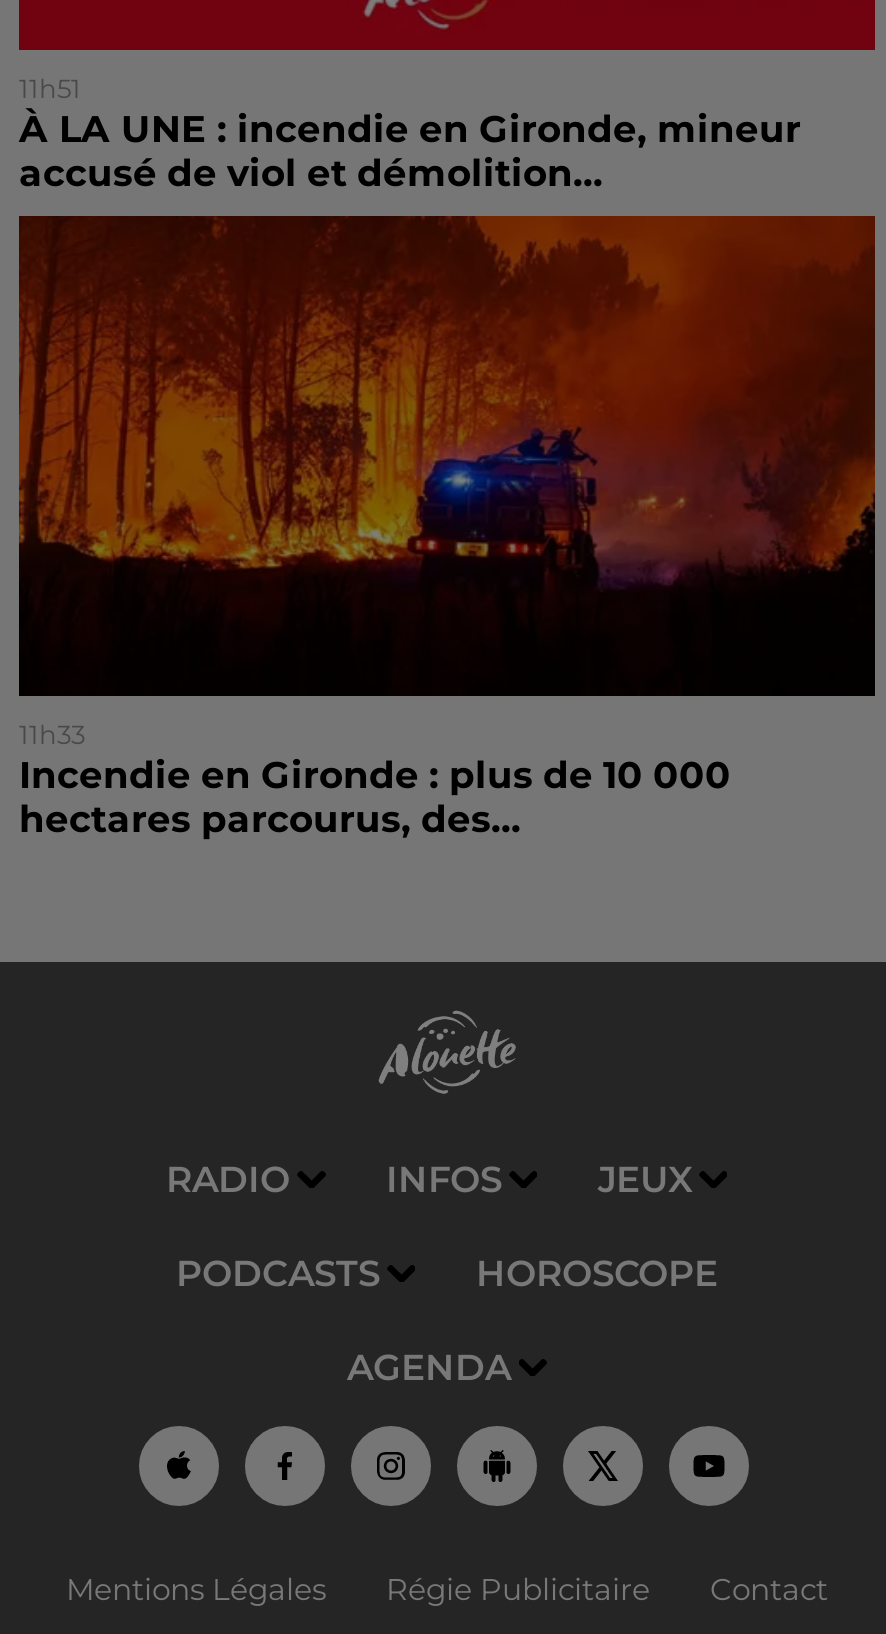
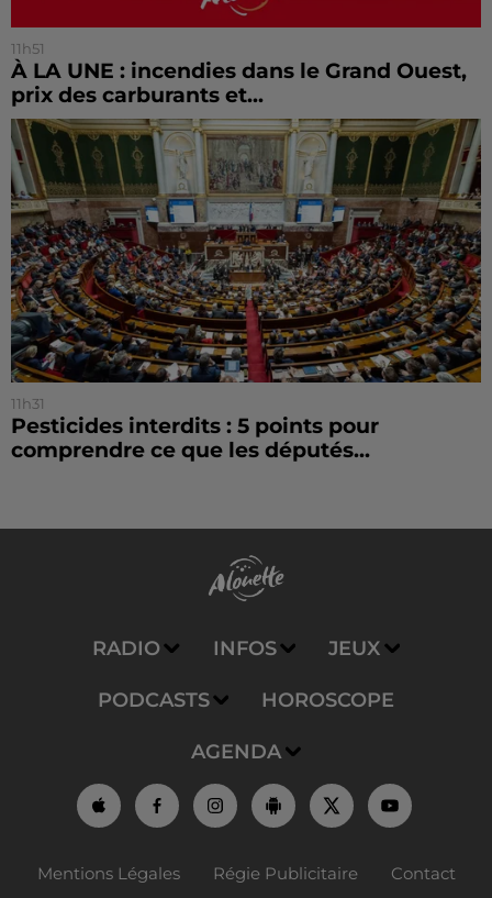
- À LA UNE : incendie en Gironde, mineur
- accusé de viol et démolition...
+ À LA UNE : incendies dans le Grand Ouest,
+ prix des carburants et...

- [image]
- 11h33
- Incendie en Gironde : plus de 10 000
- hectares parcourus, des...
+ [image]
+ 11h31
+ Pesticides interdits : 5 points pour
+ comprendre ce que les députés...
